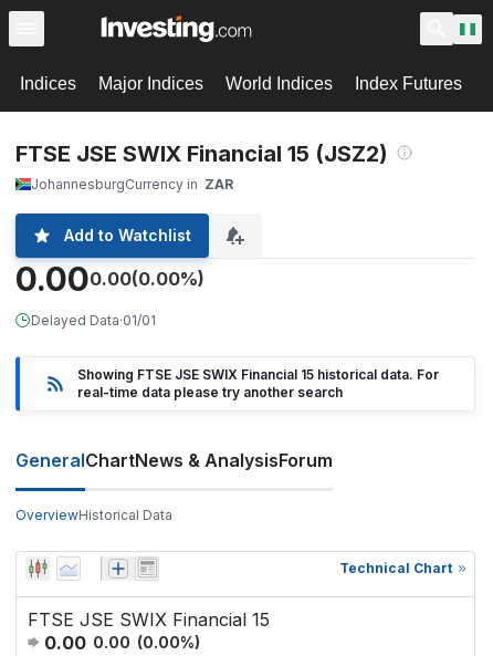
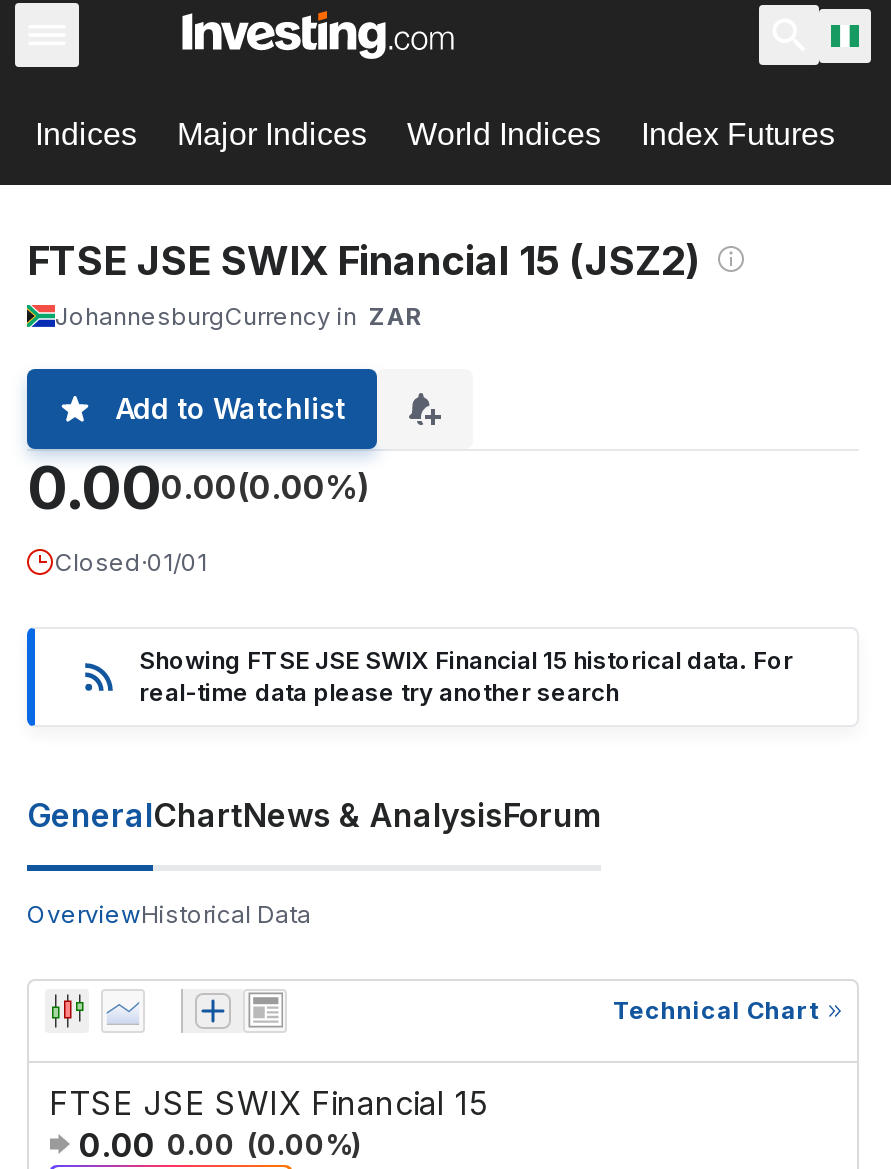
- Delayed Data·01/01
+ Closed·01/01
